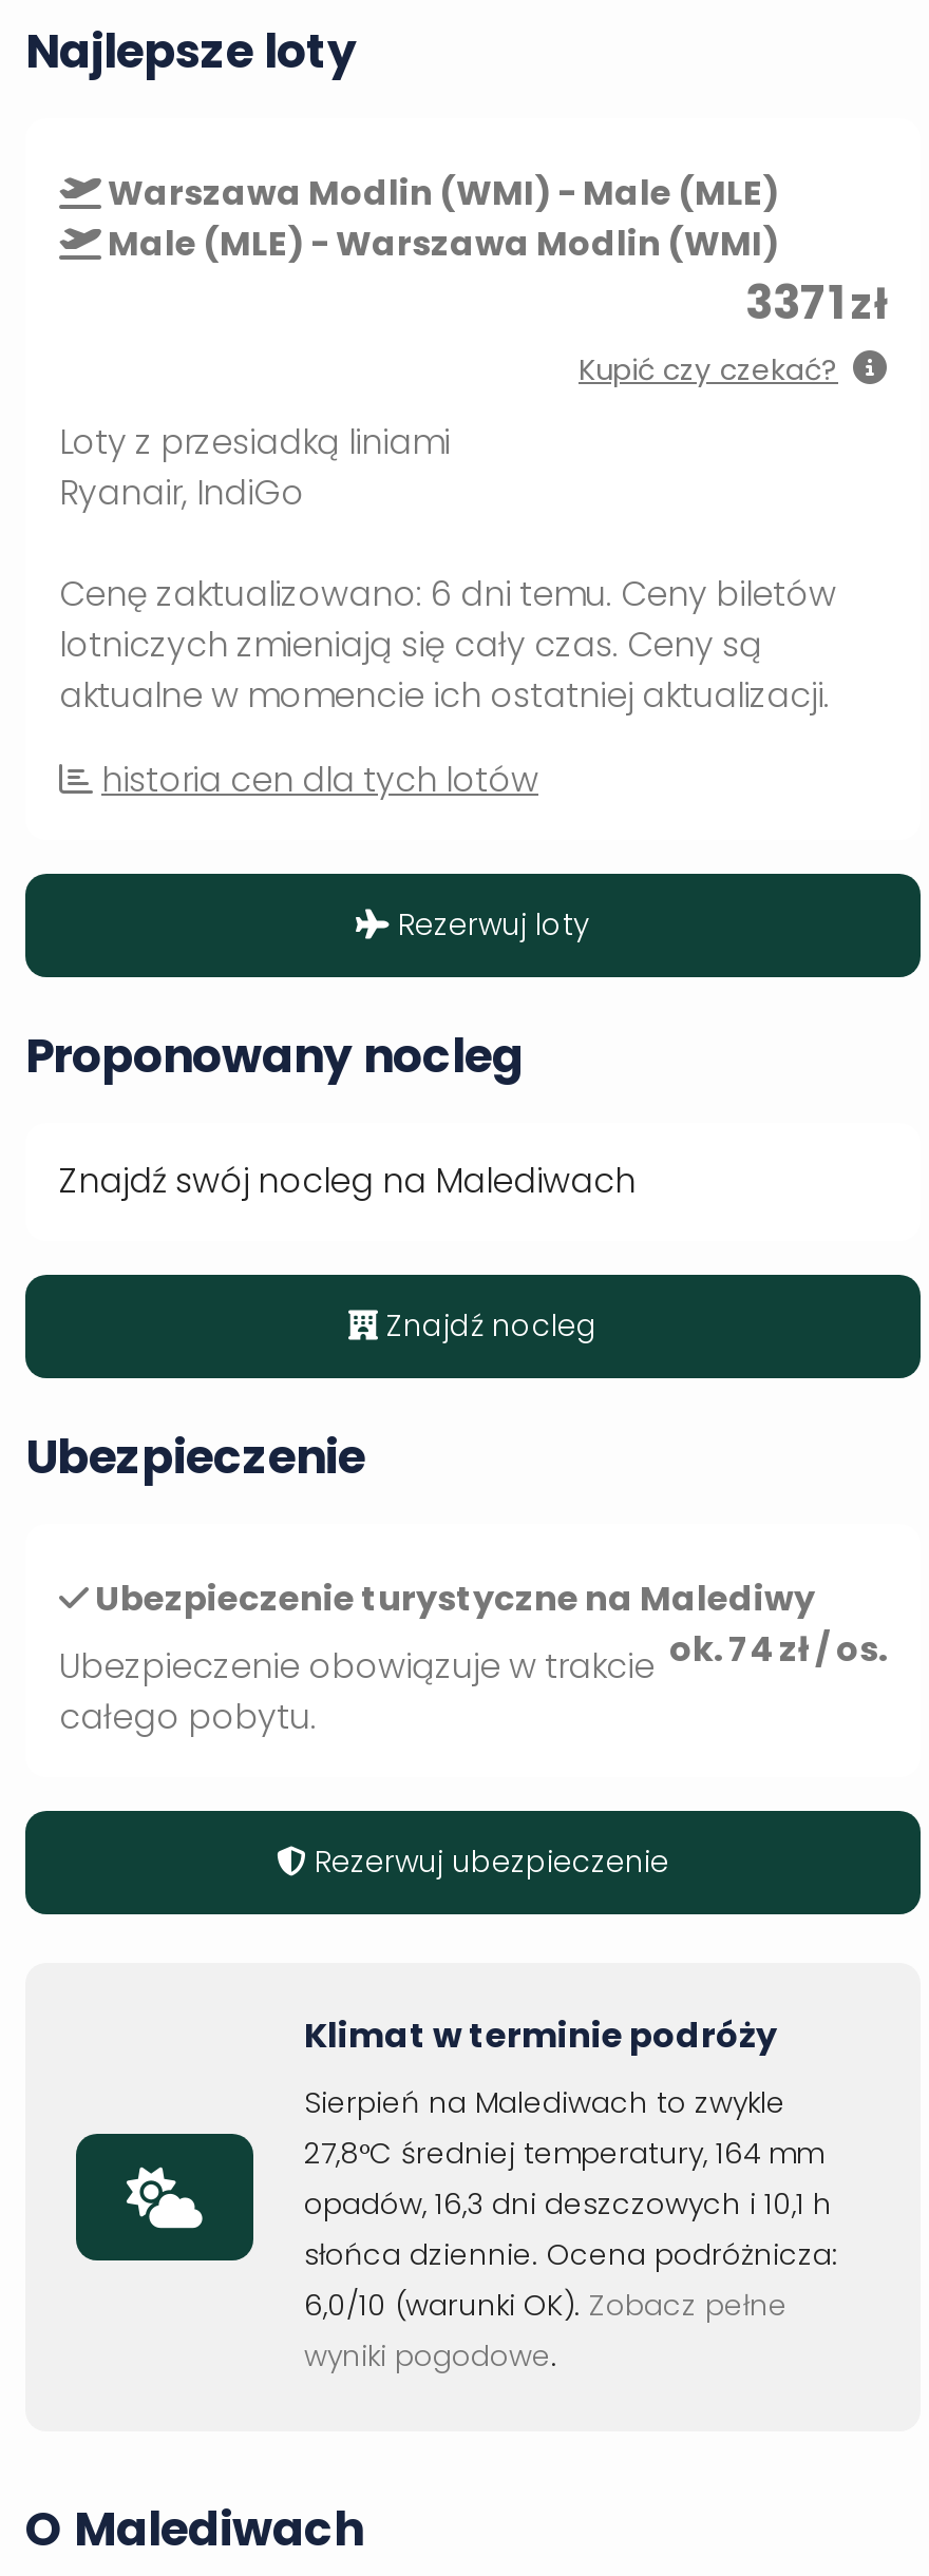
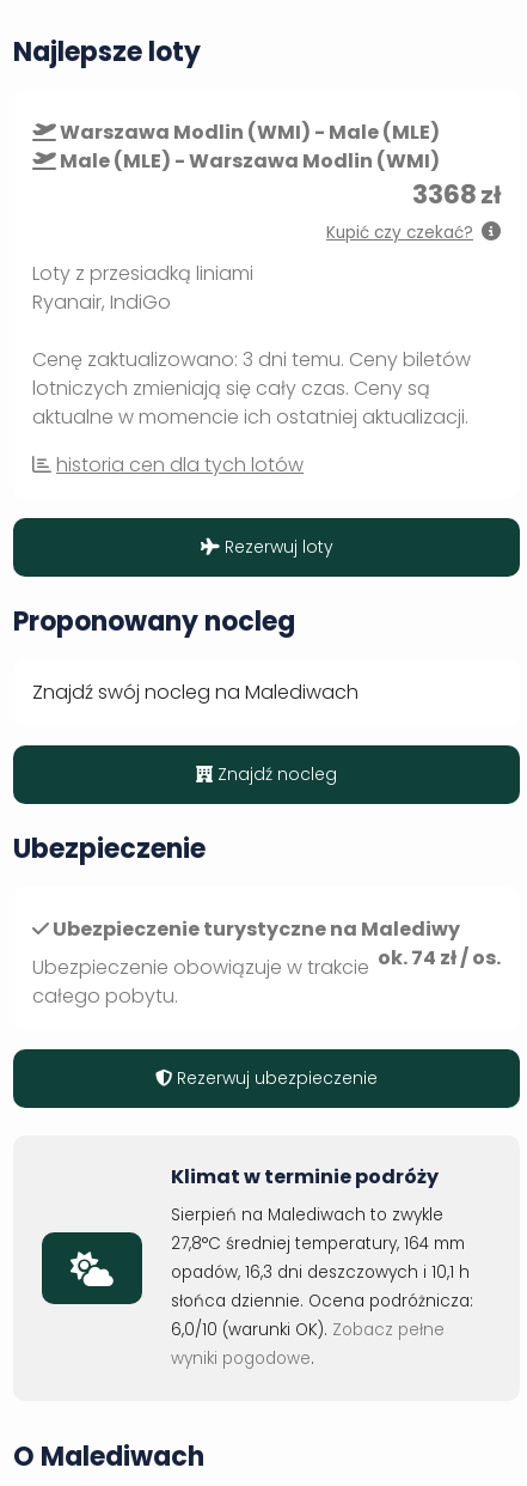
- 3371 zł
+ 3368 zł

- Cenę zaktualizowano: 6 dni temu. Ceny biletów
+ Cenę zaktualizowano: 3 dni temu. Ceny biletów
